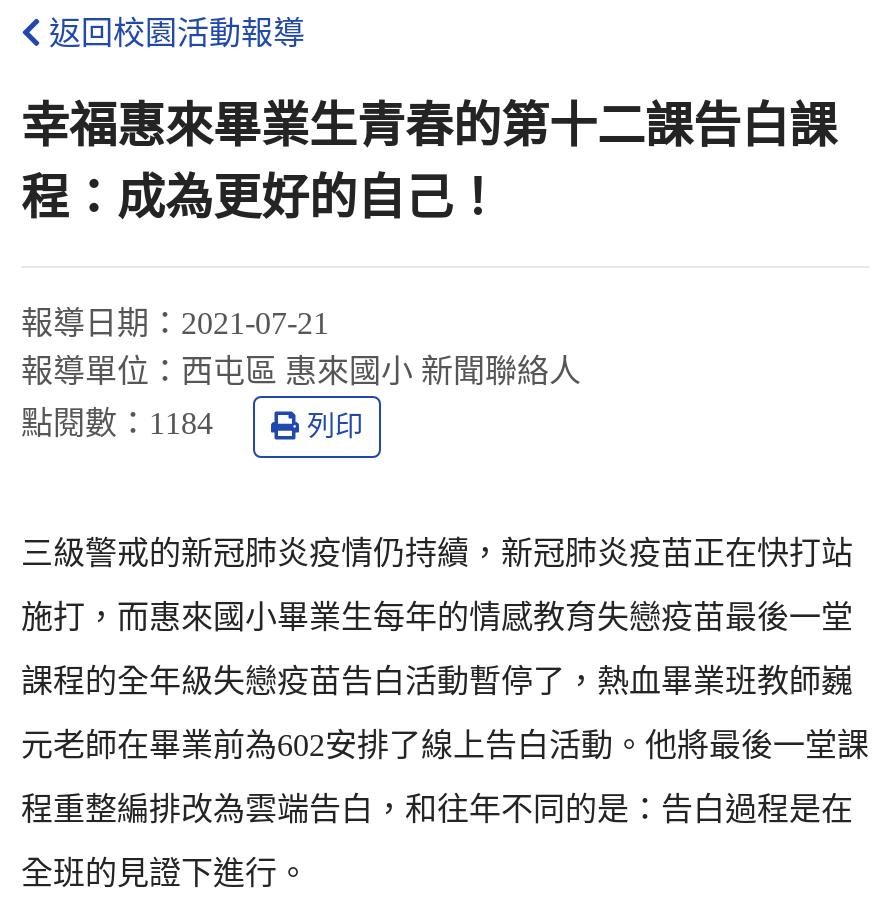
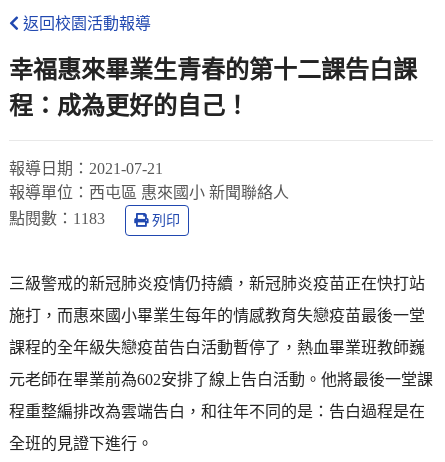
- 點閱數：1184
+ 點閱數：1183
